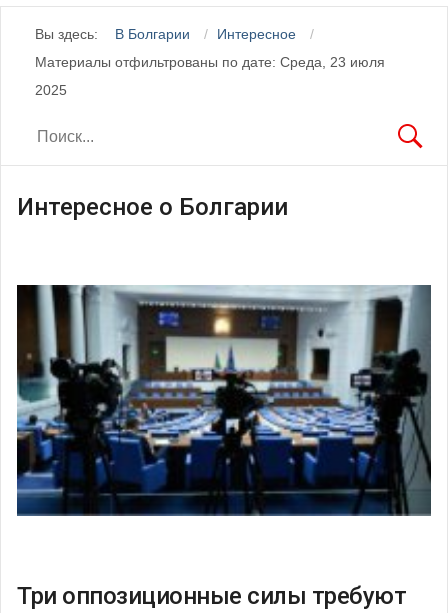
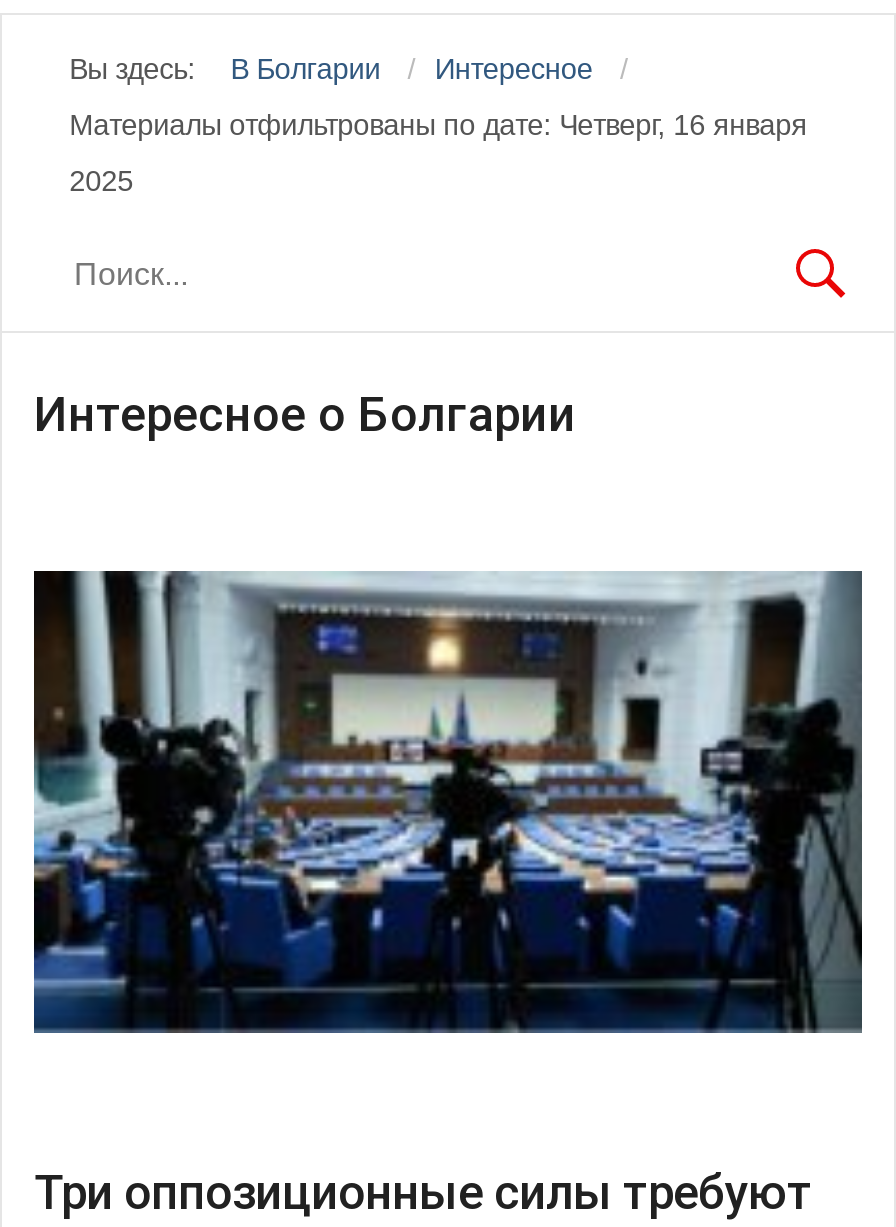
- Материалы отфильтрованы по дате: Среда, 23 июля
+ Материалы отфильтрованы по дате: Четверг, 16 января
